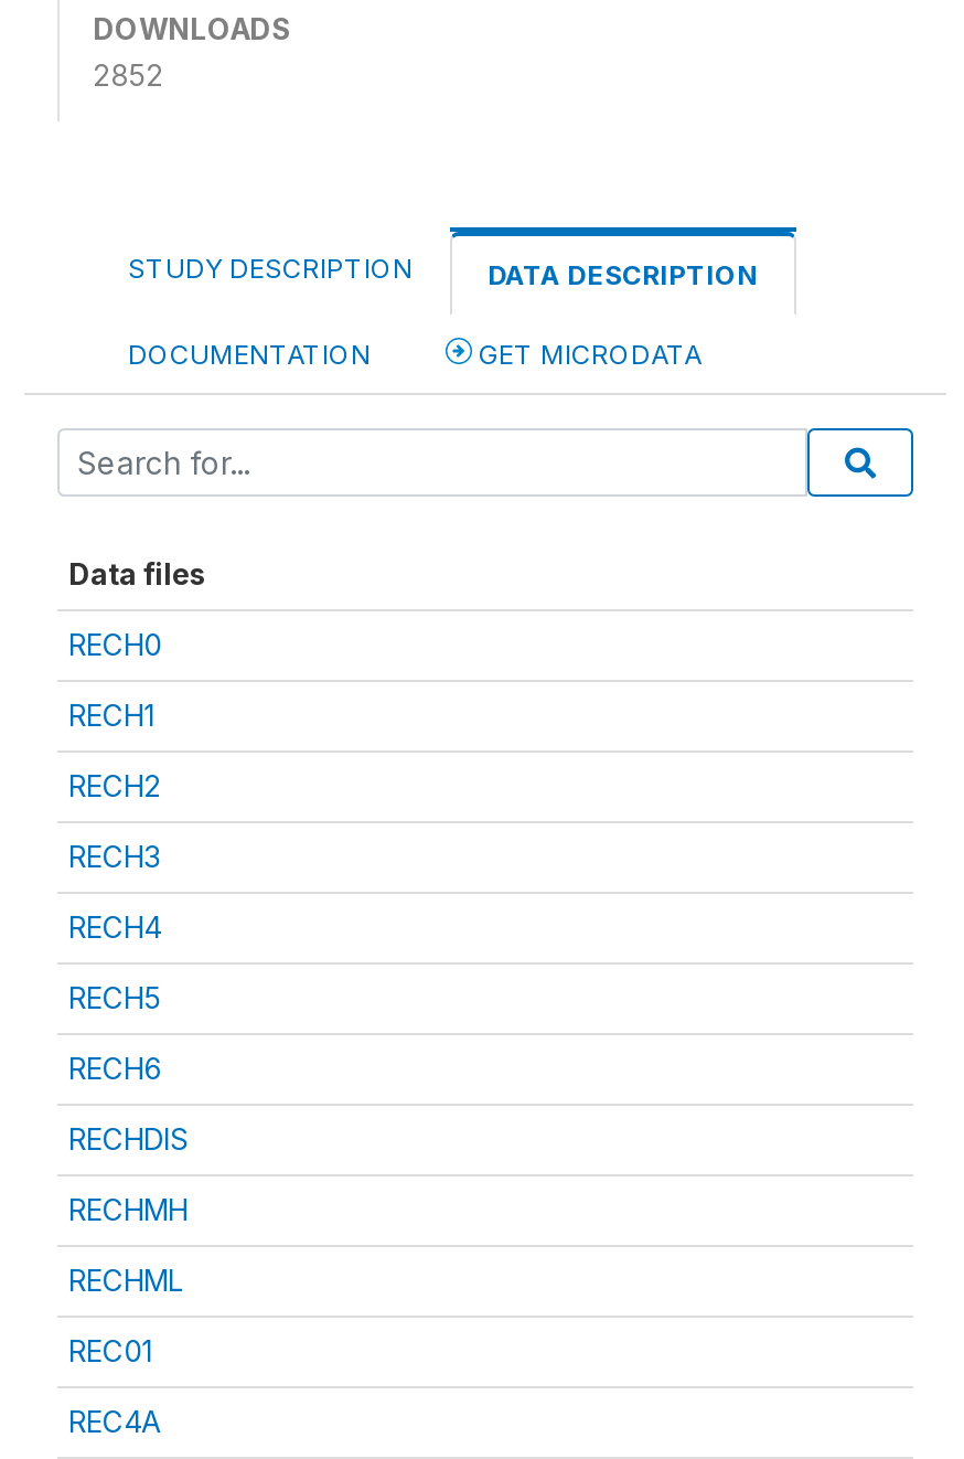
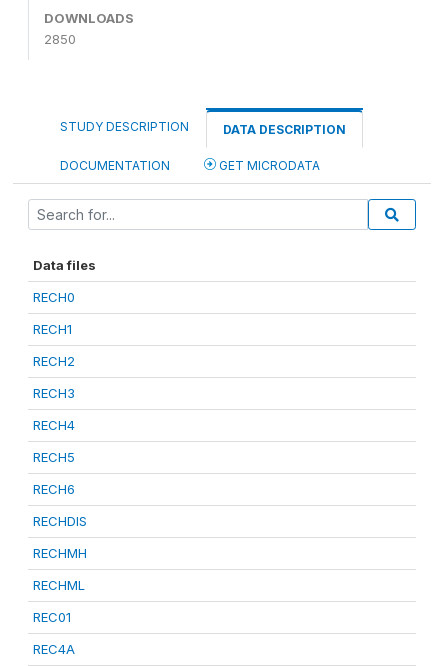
- 2852
+ 2850
